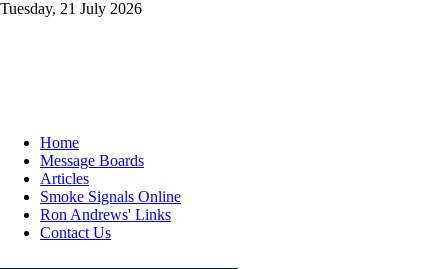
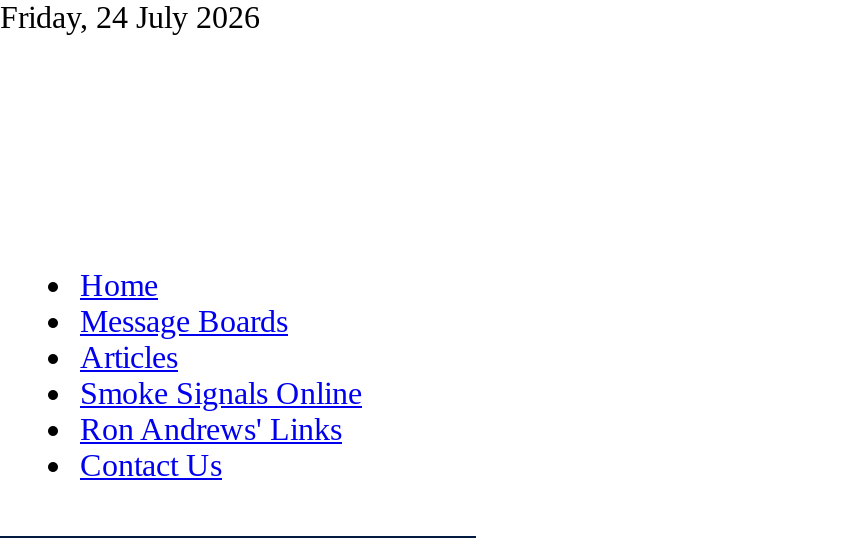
- Tuesday, 21 July 2026
+ Friday, 24 July 2026
